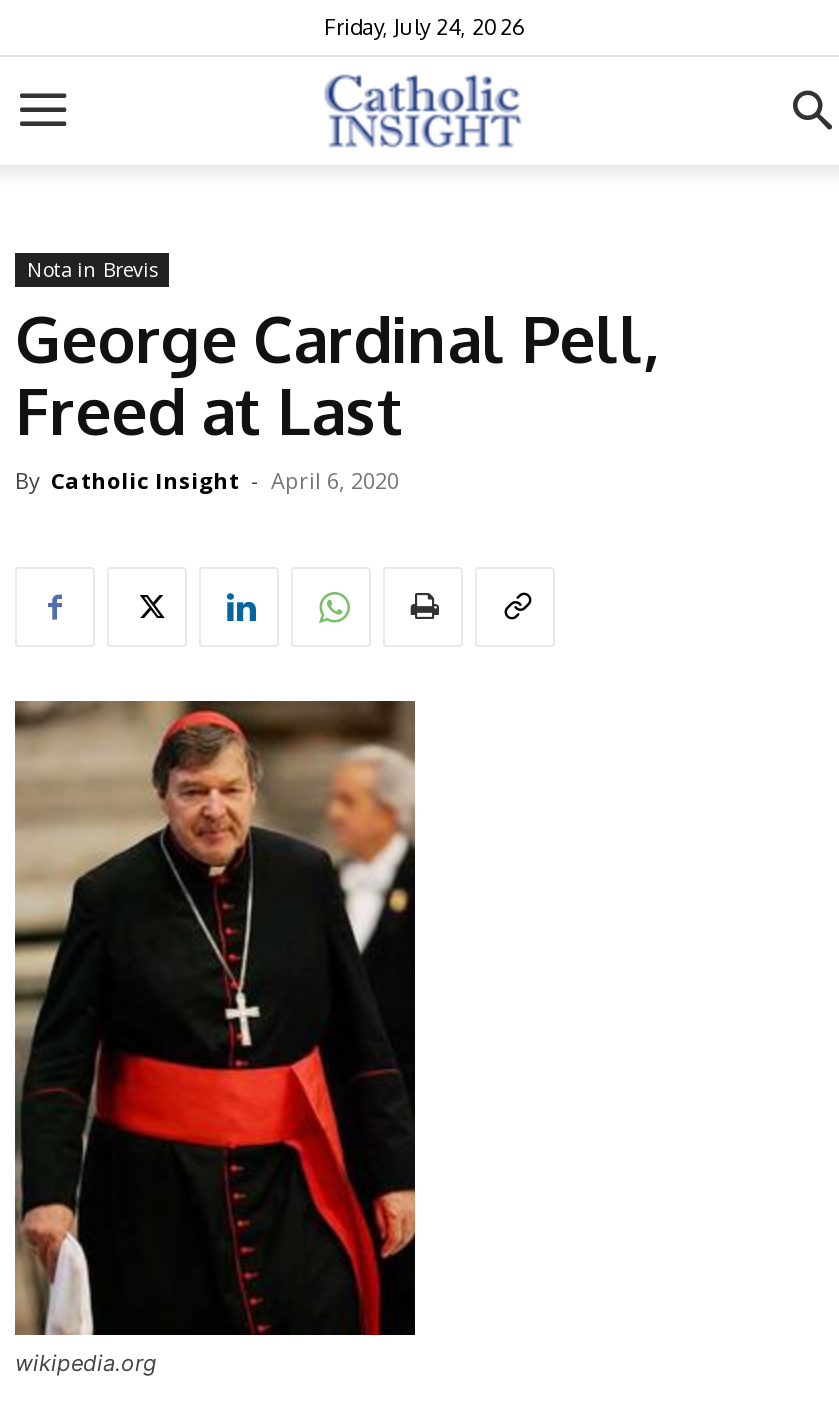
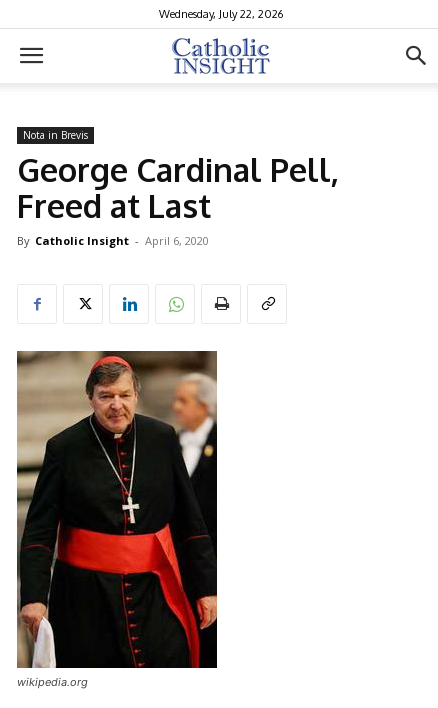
- Friday, July 24, 2026
+ Wednesday, July 22, 2026
